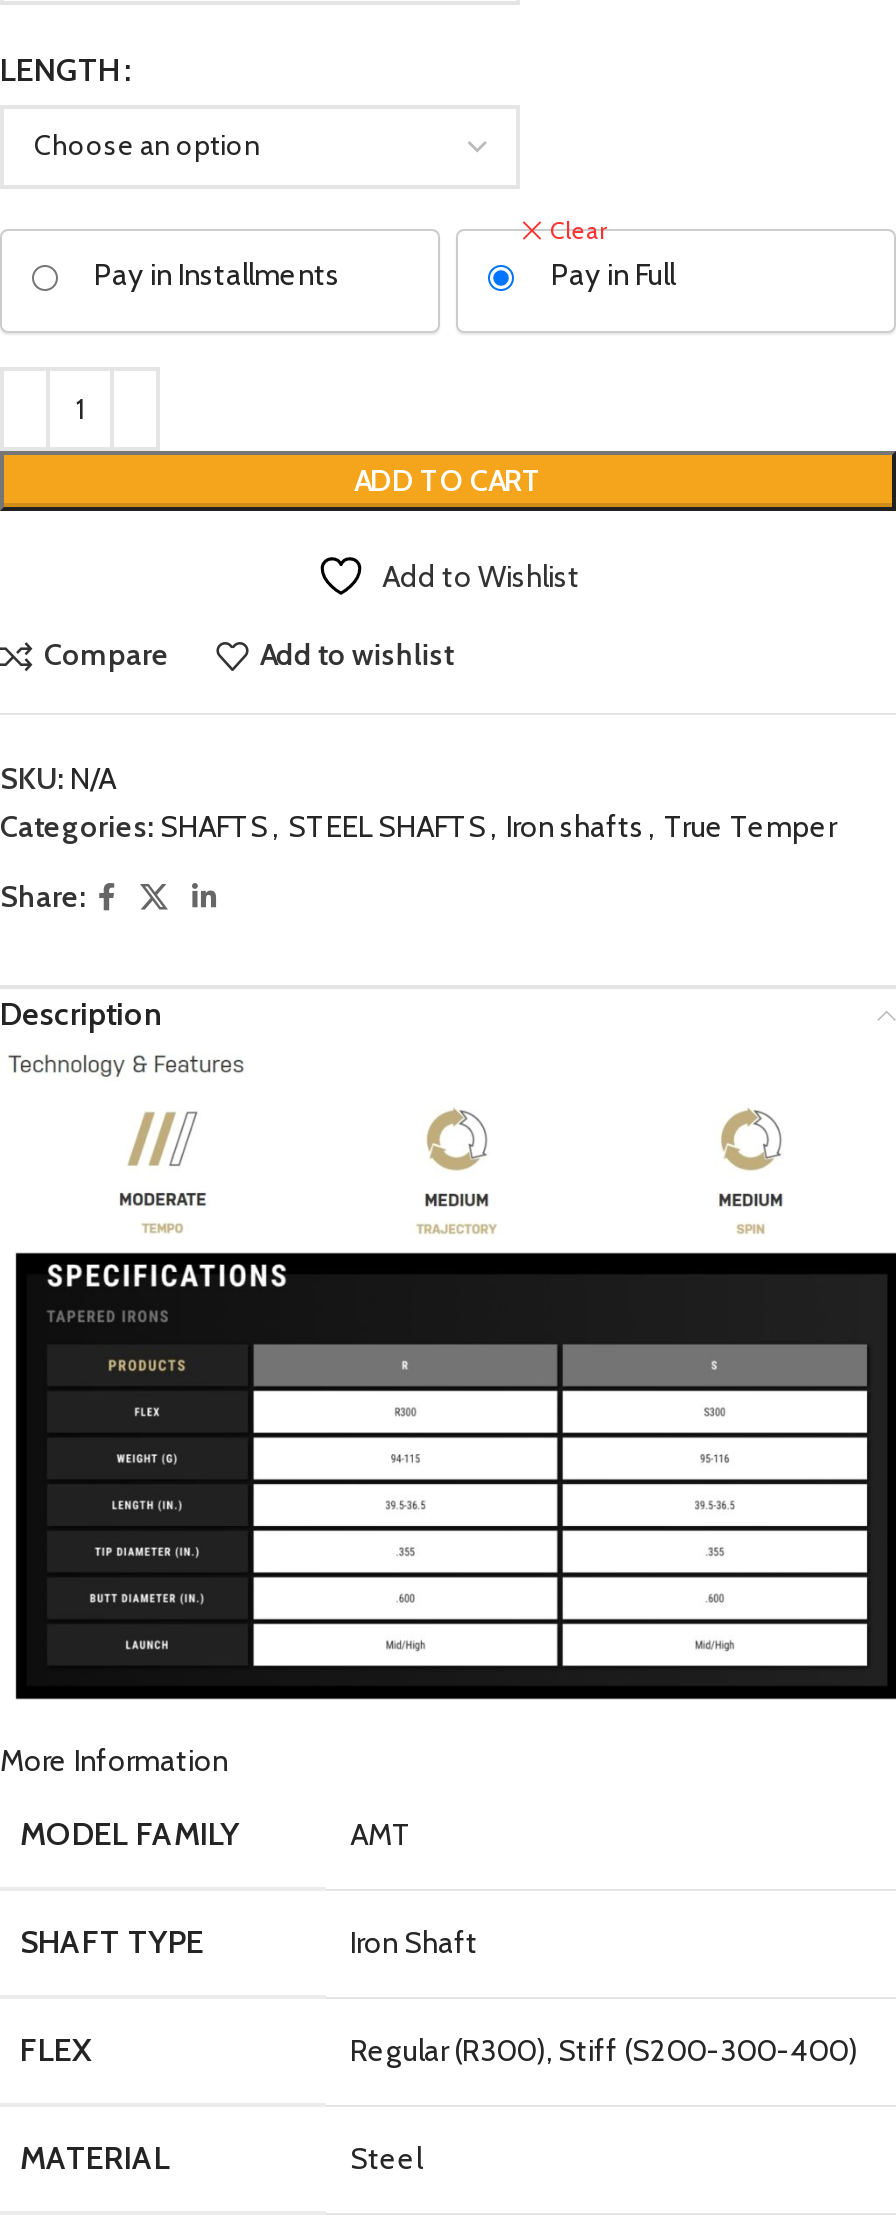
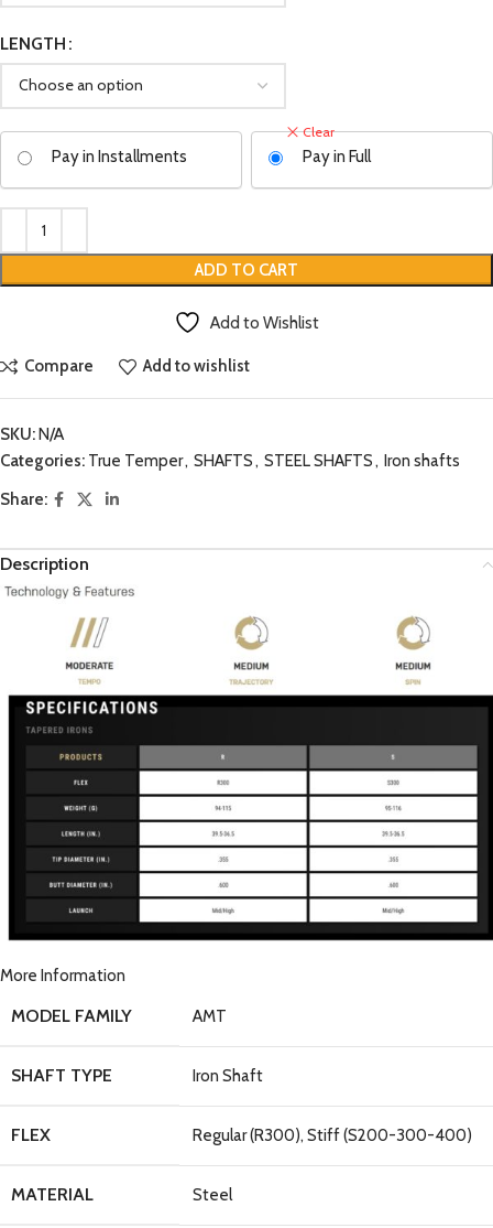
- Categories: SHAFTS , STEEL SHAFTS , Iron shafts , True Temper
+ Categories: True Temper , SHAFTS , STEEL SHAFTS , Iron shafts
